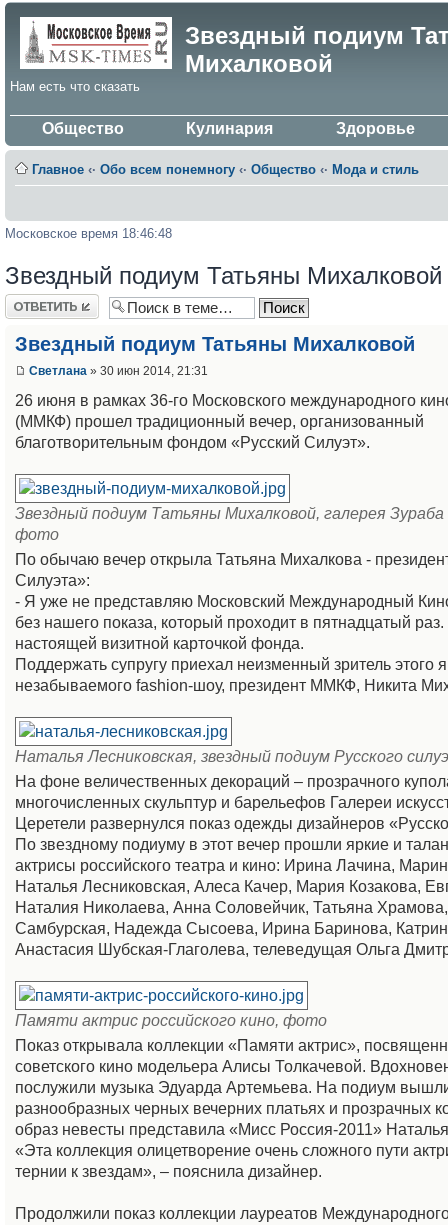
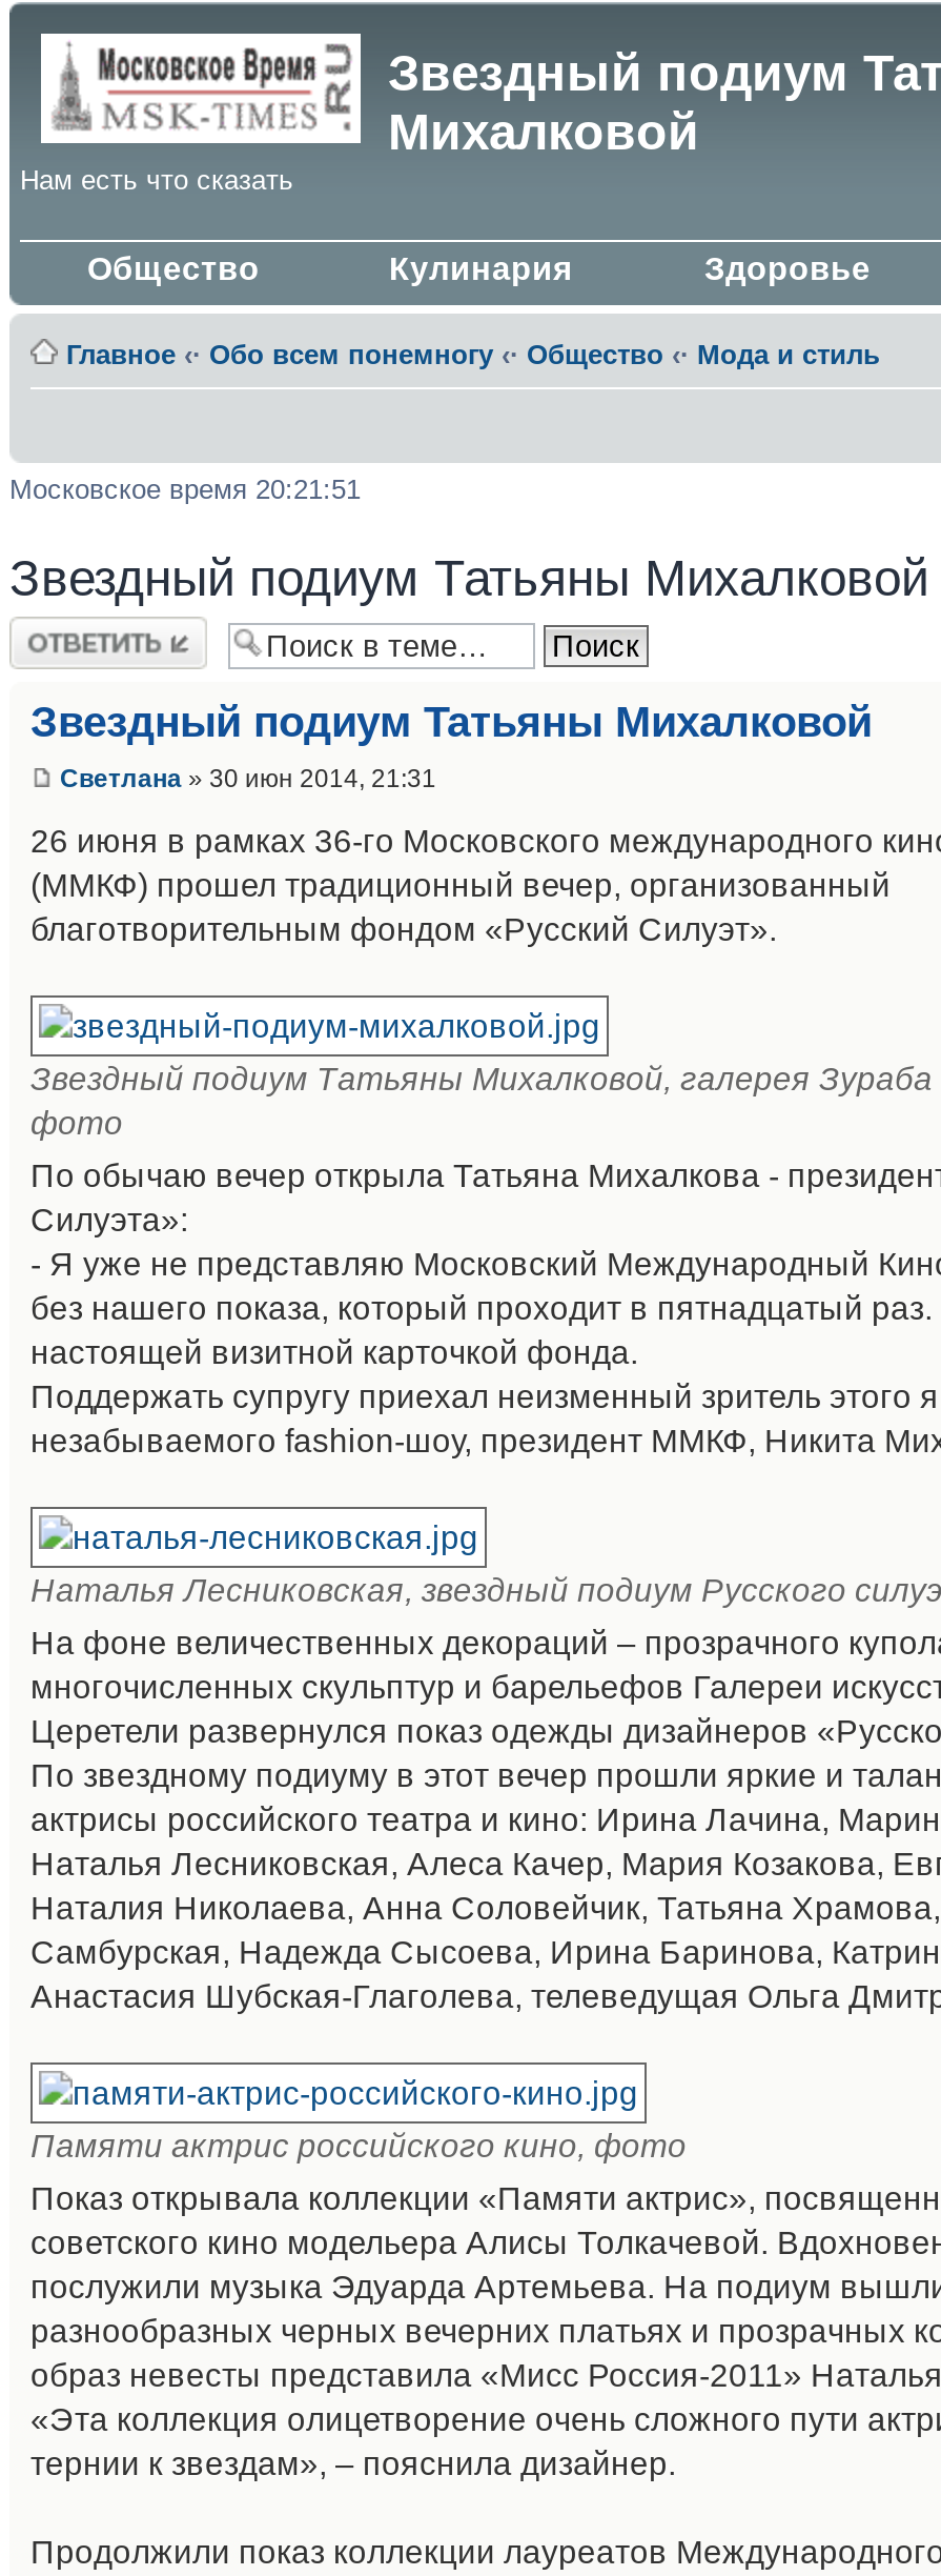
- Московское время 18:46:48
+ Московское время 20:21:51
